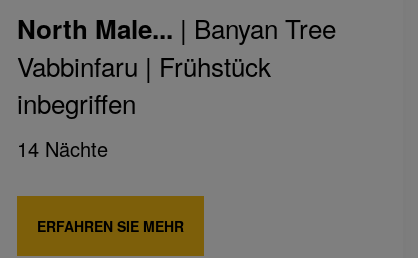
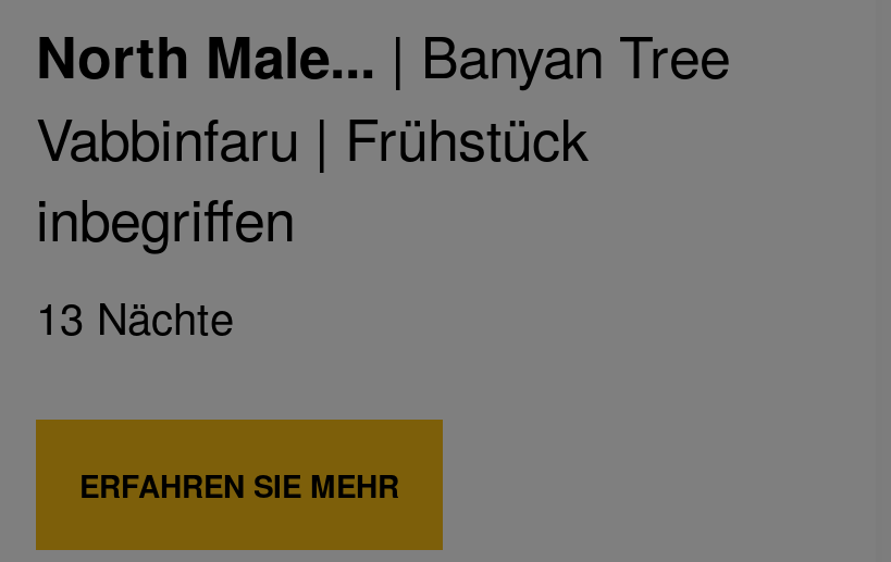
- 14 Nächte
+ 13 Nächte
